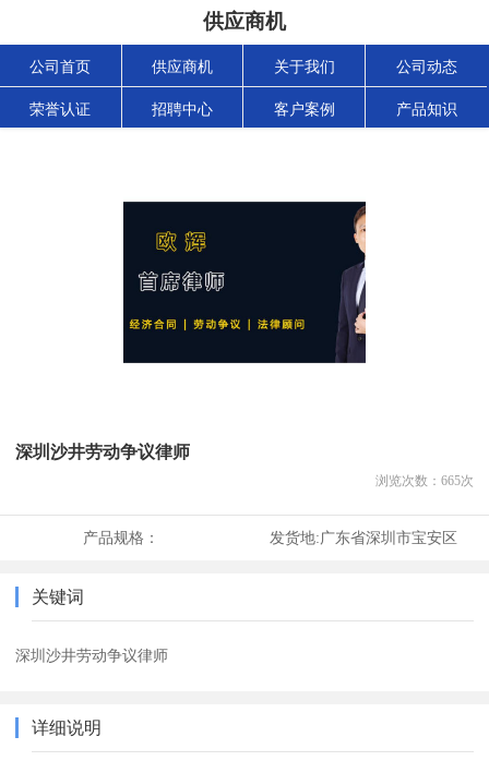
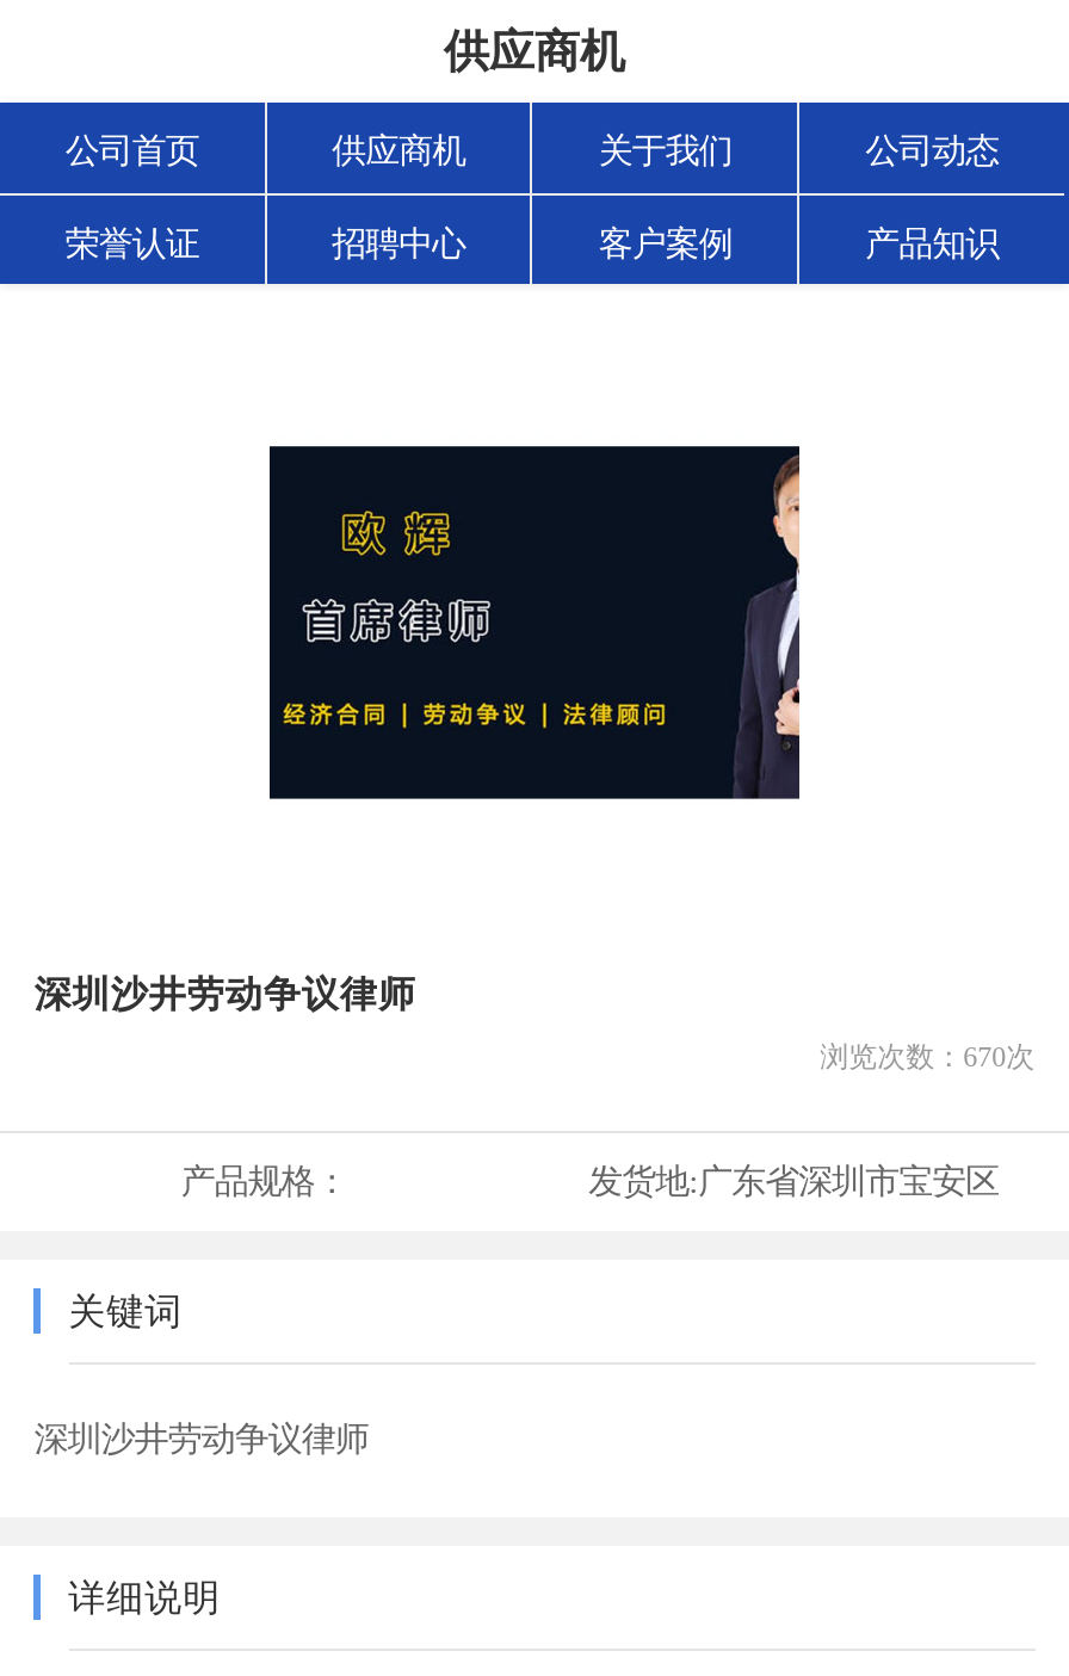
- 浏览次数：665次
+ 浏览次数：670次
